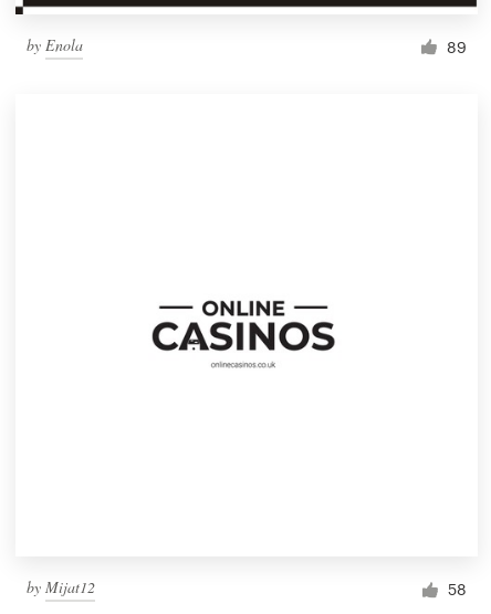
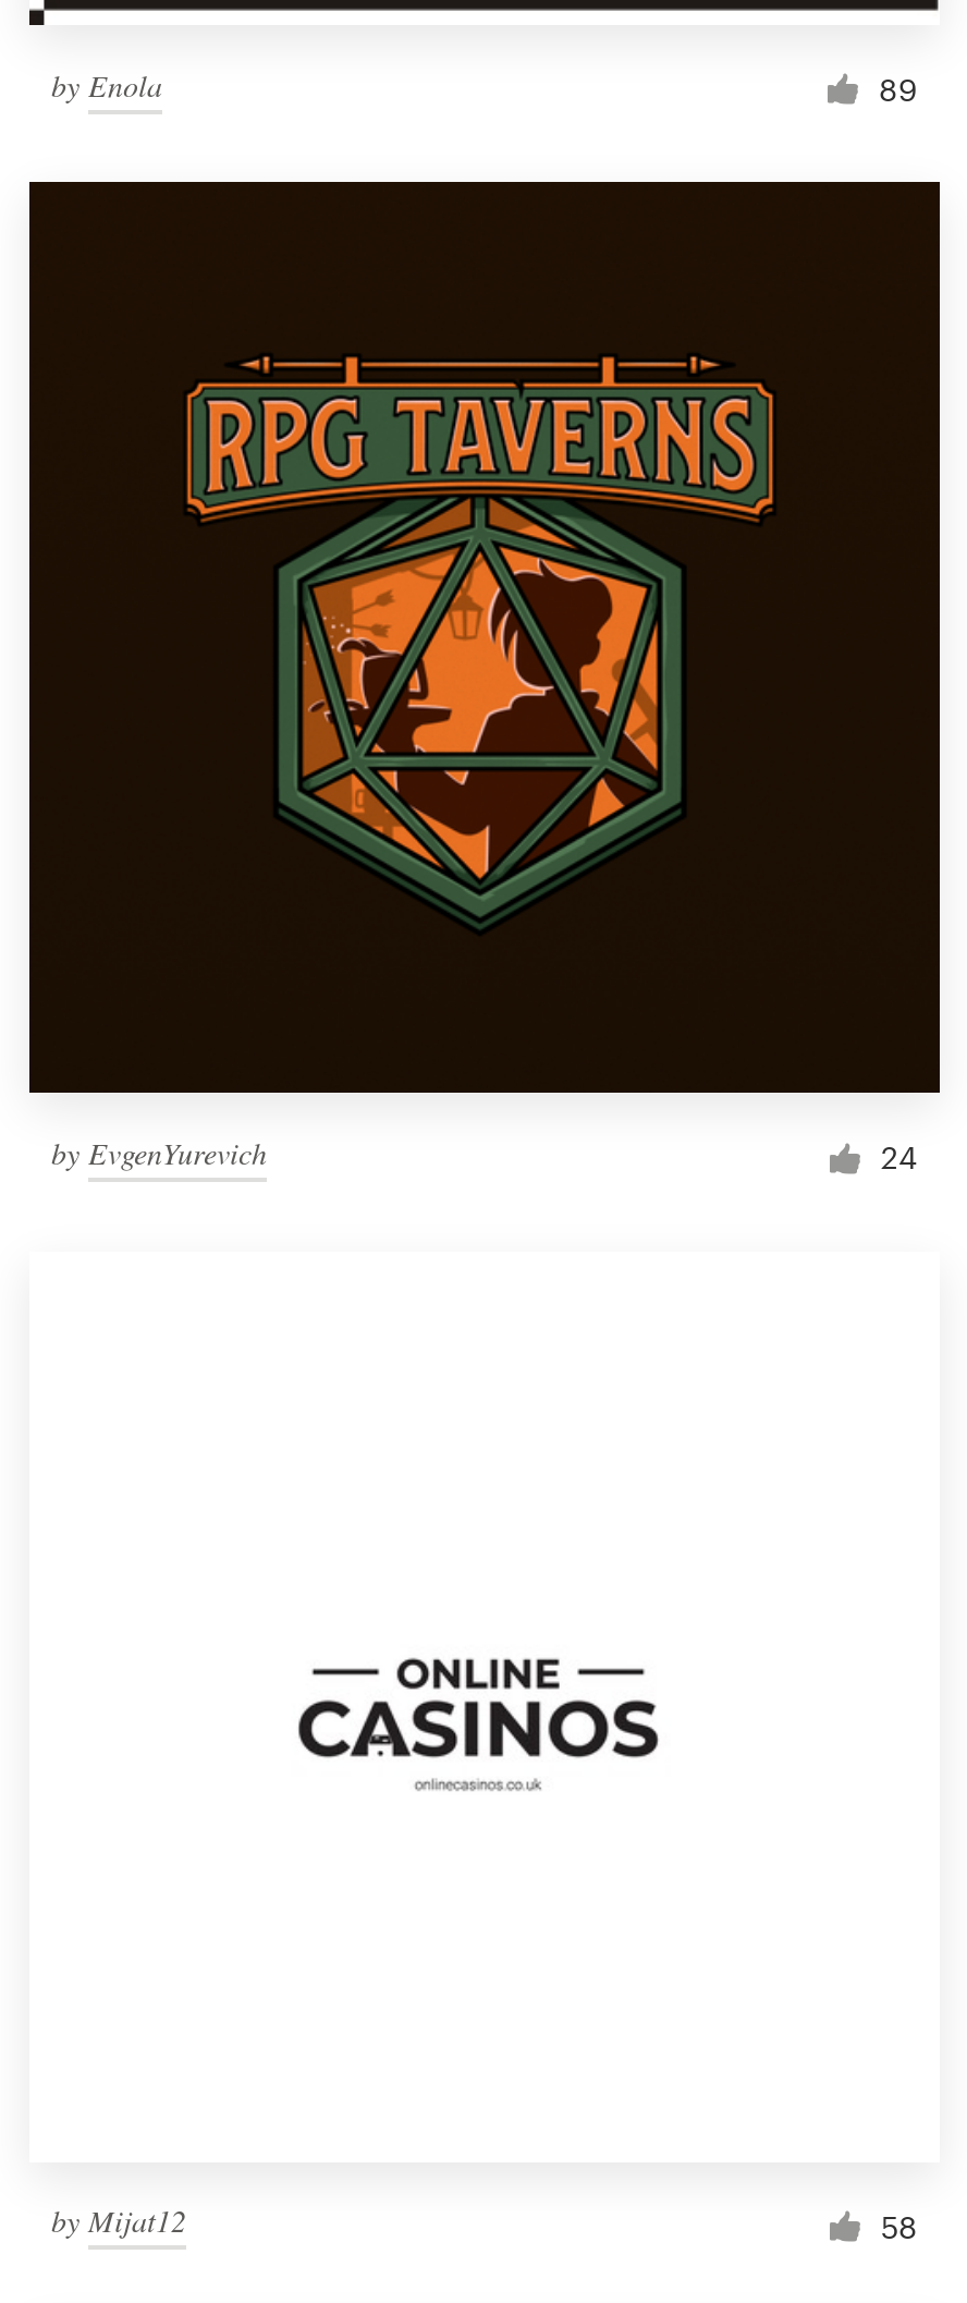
+ [image]
+ by EvgenYurevich
+ 24
